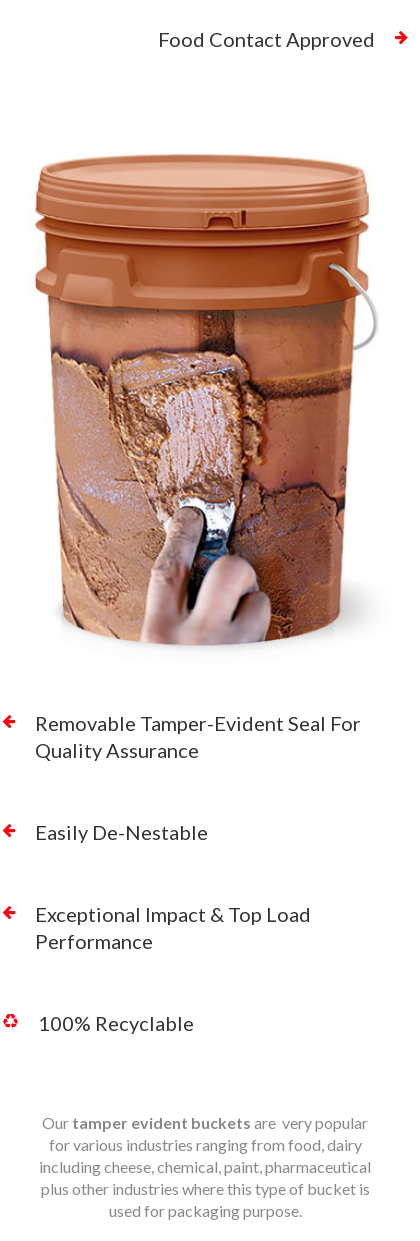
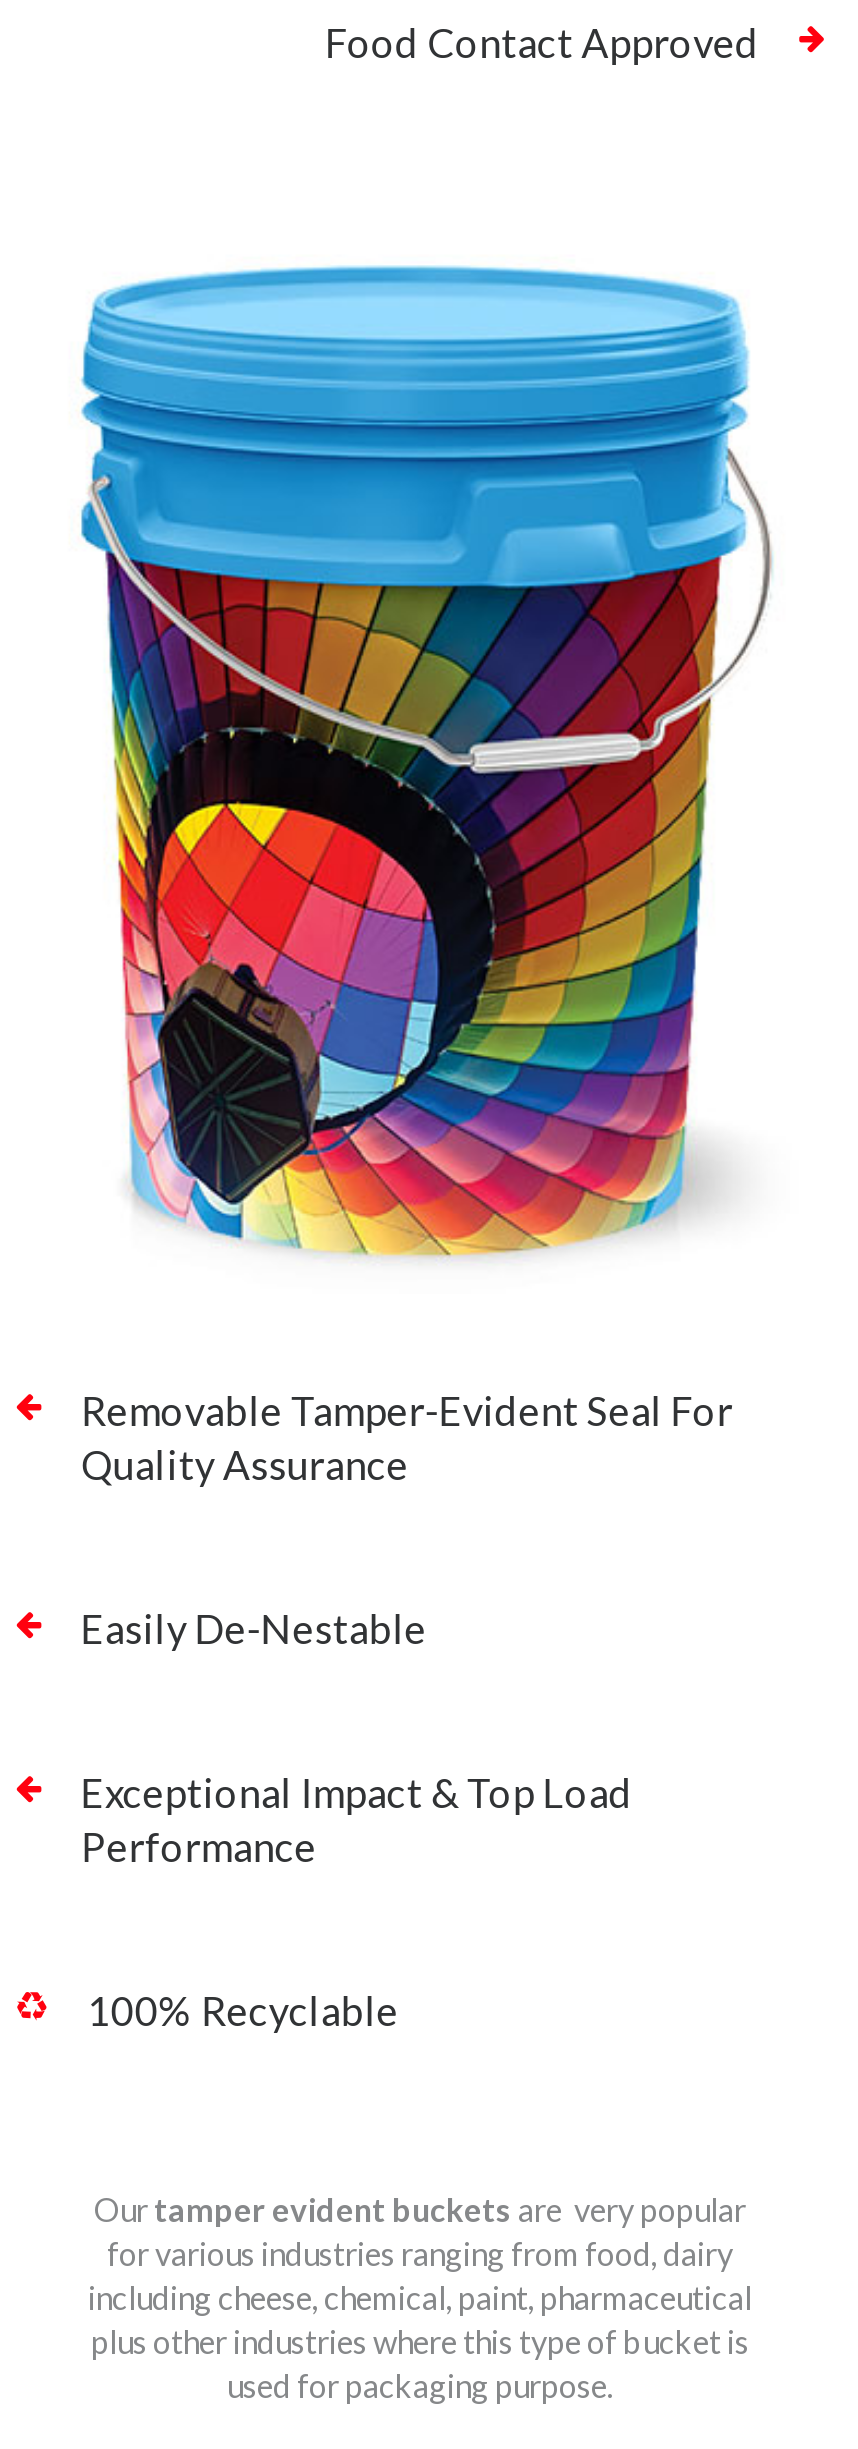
- [image]
+ [image]
